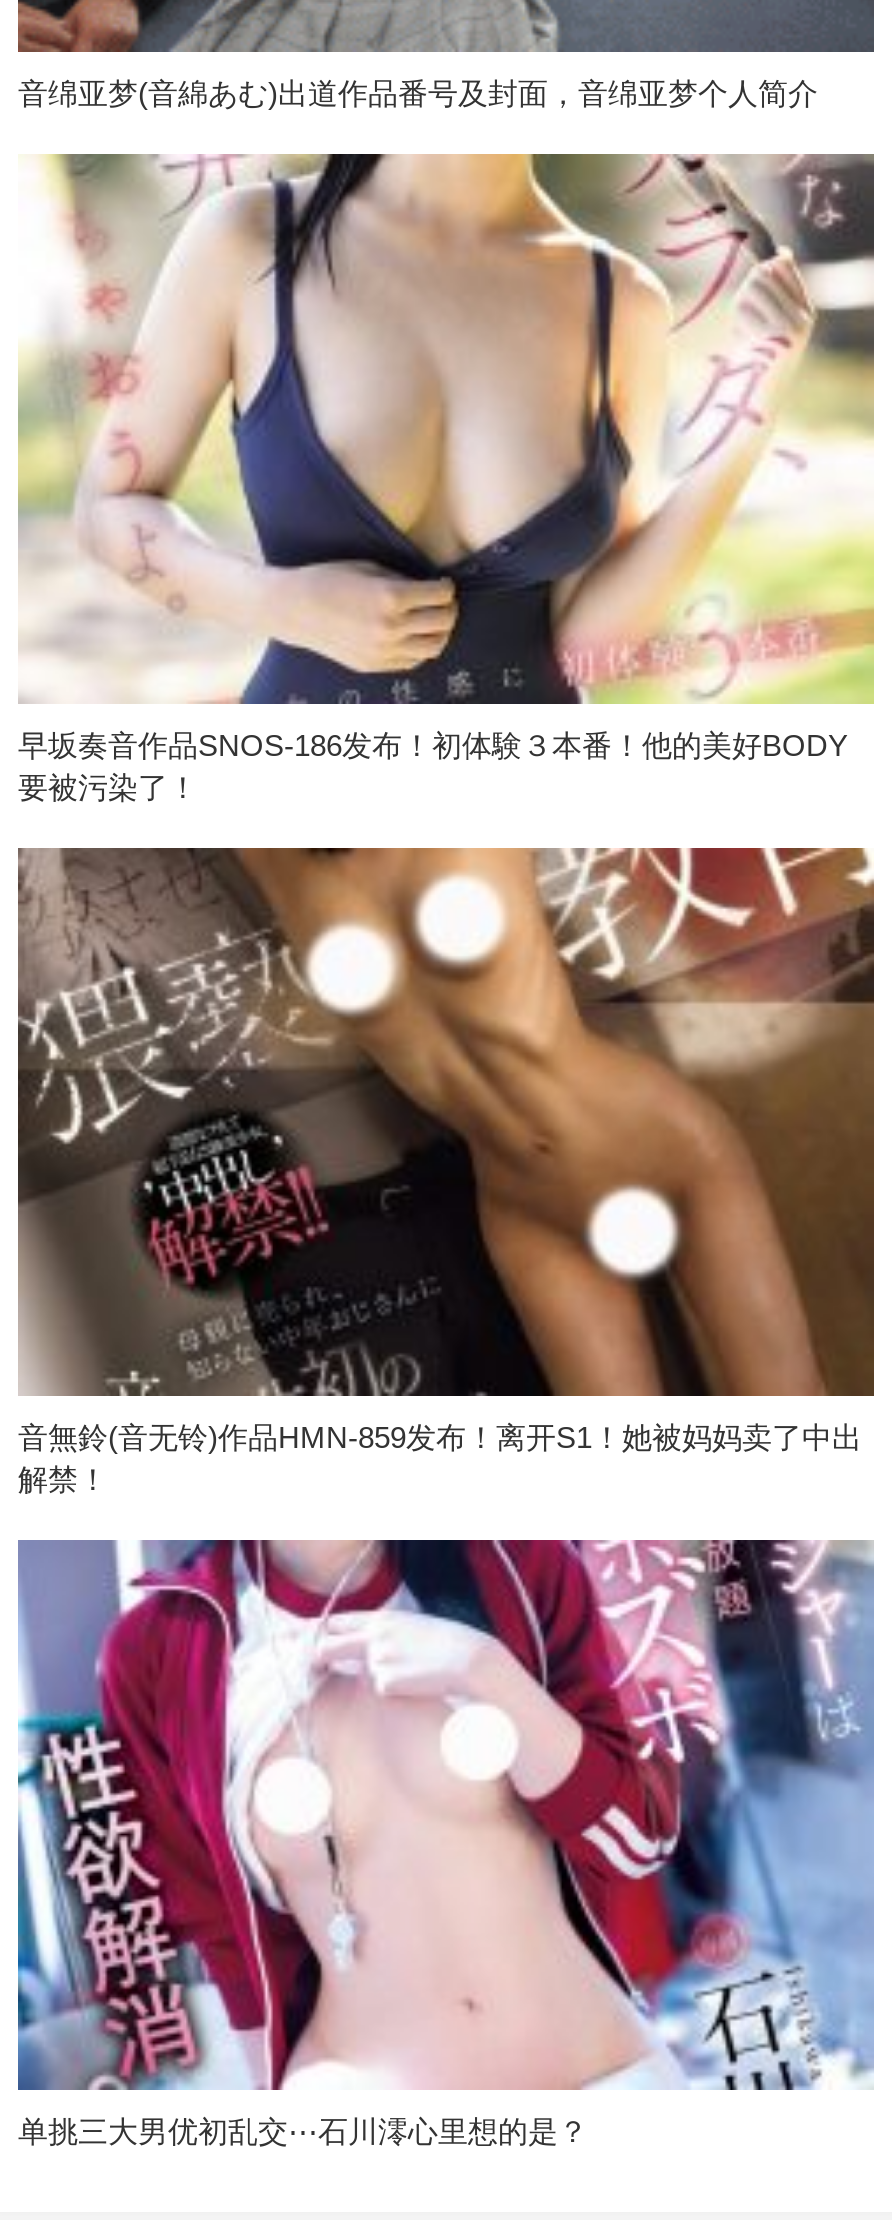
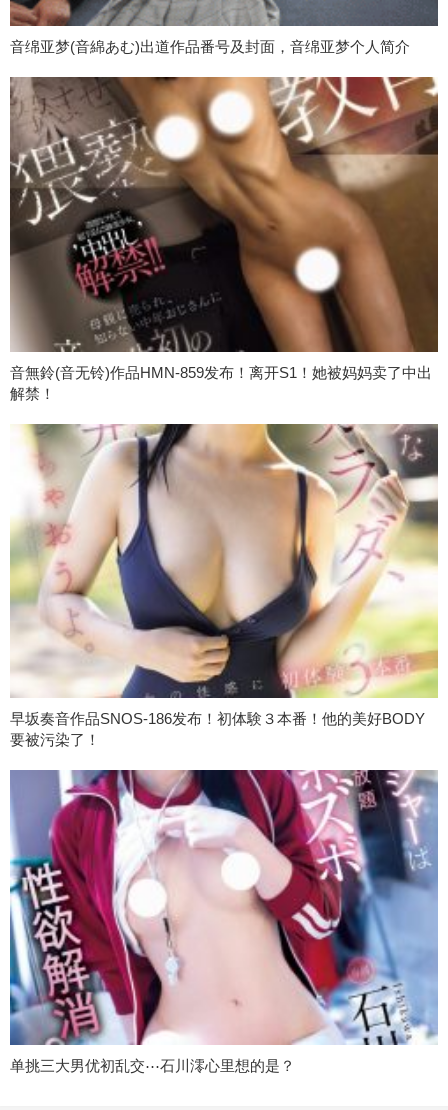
moved down: [image] | 早坂奏音作品SNOS-186发布！初体験３本番！他的美好BODY | 要被污染了！

moved up: [image] | 音無鈴(音无铃)作品HMN-859发布！离开S1！她被妈妈卖了中出 | 解禁！
